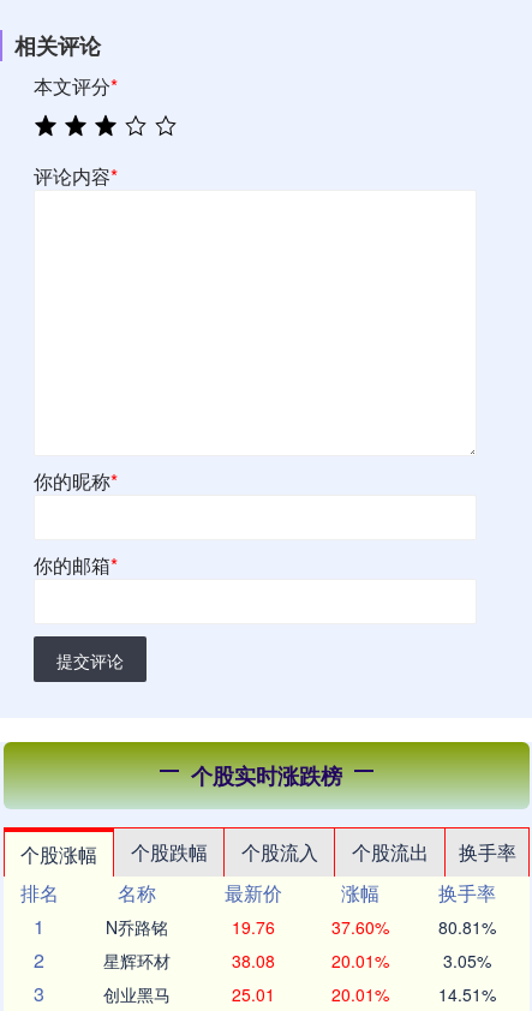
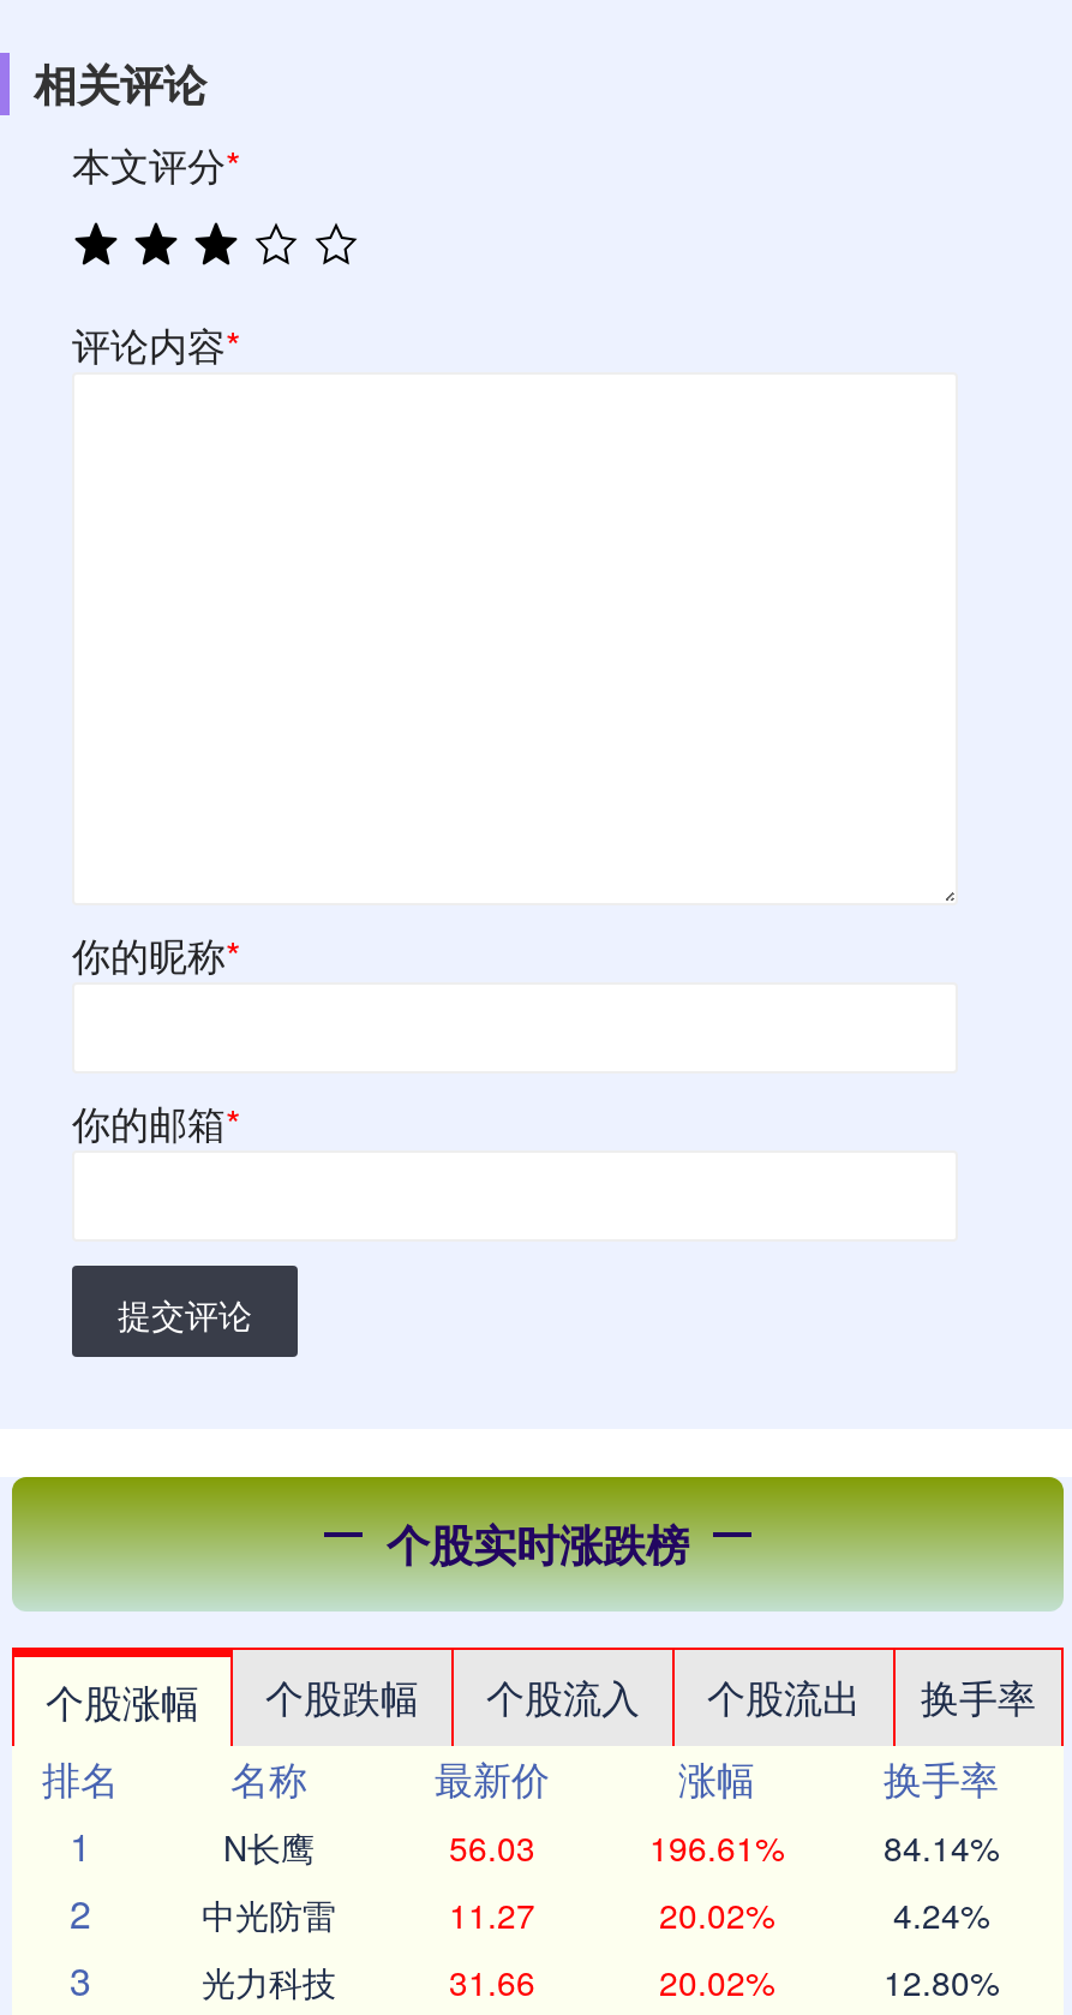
- N乔路铭
- 19.76
- 37.60%
- 80.81%
+ N长鹰
+ 56.03
+ 196.61%
+ 84.14%

- 星辉环材
- 38.08
- 20.01%
- 3.05%
+ 中光防雷
+ 11.27
+ 20.02%
+ 4.24%

- 创业黑马
- 25.01
- 20.01%
- 14.51%
+ 光力科技
+ 31.66
+ 20.02%
+ 12.80%
